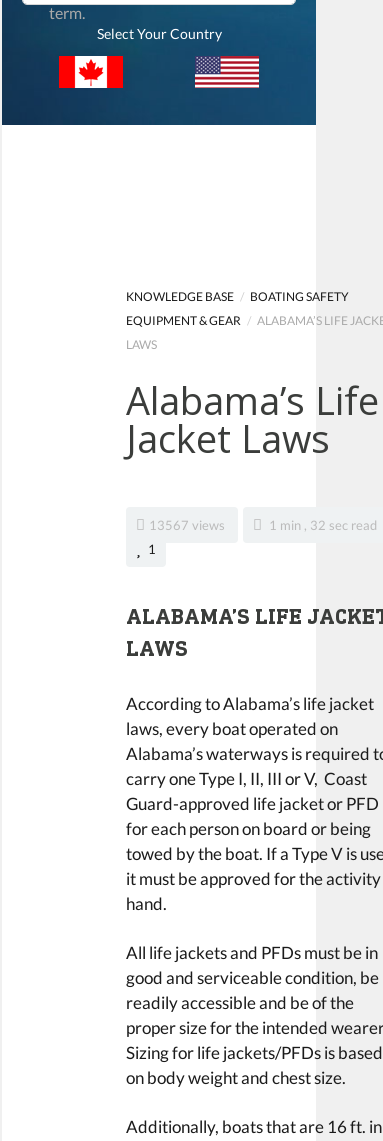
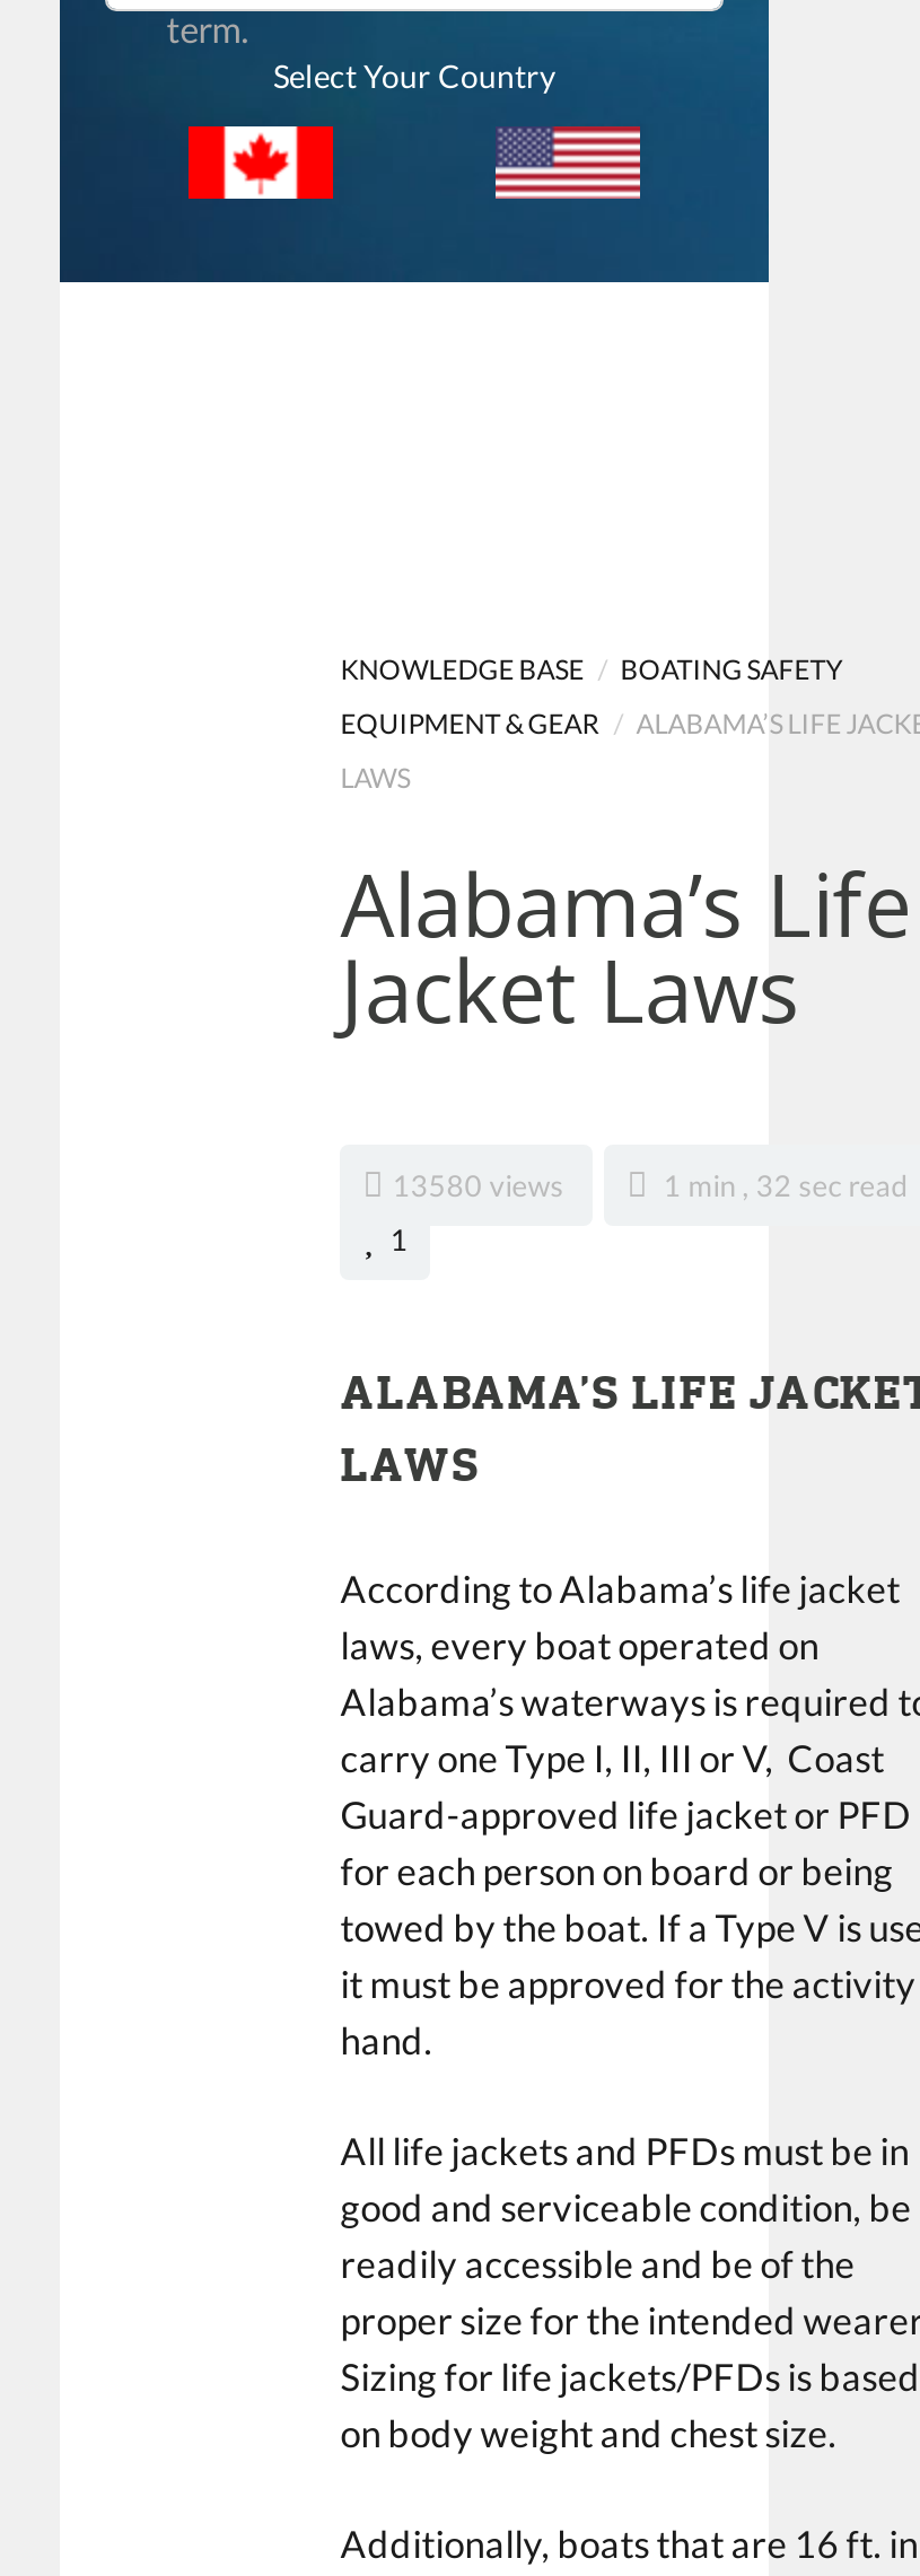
- 13567 views
+ 13580 views
